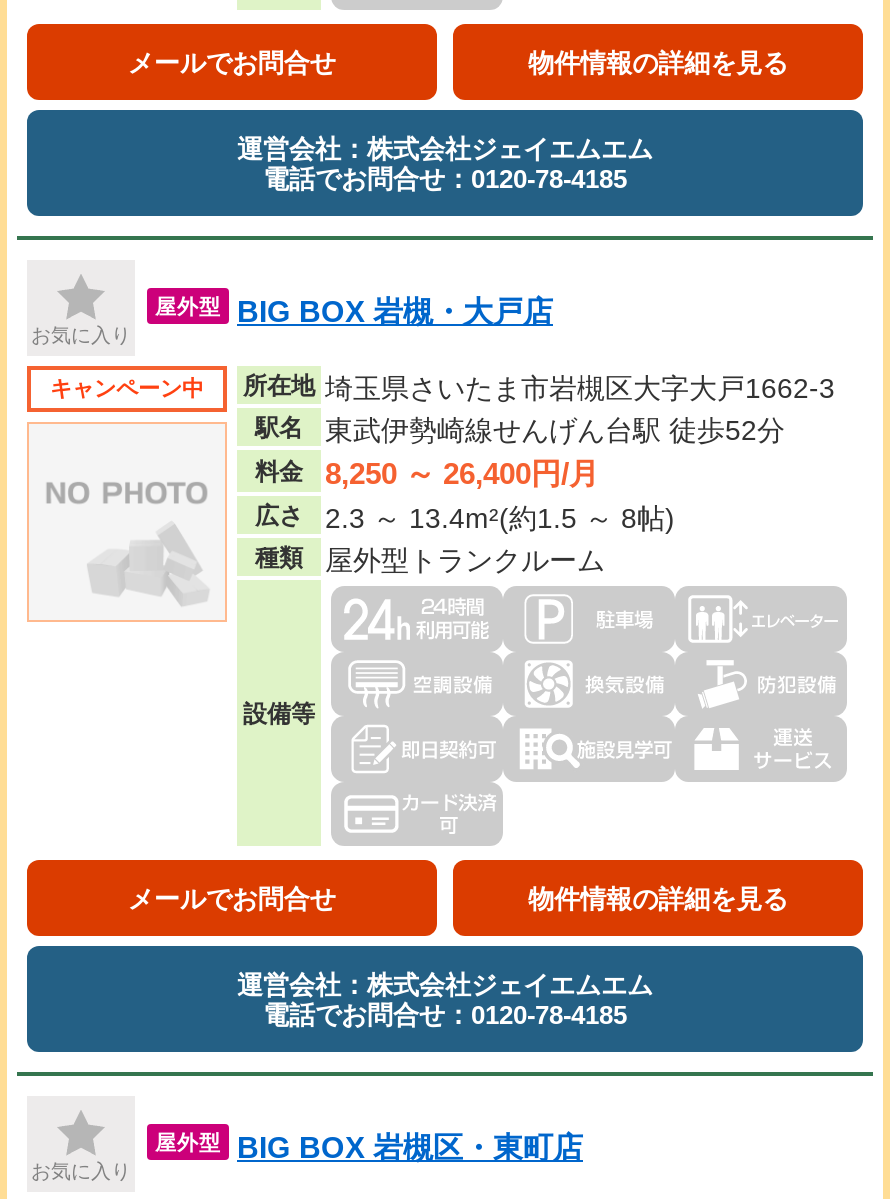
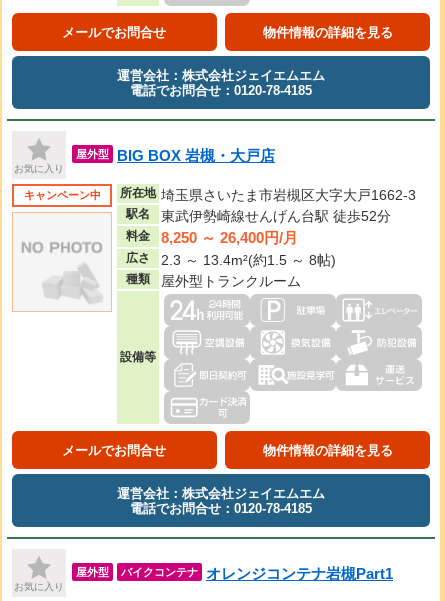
- BIG BOX 岩槻区・東町店
+ バイクコンテナ
+ オレンジコンテナ岩槻Part1
